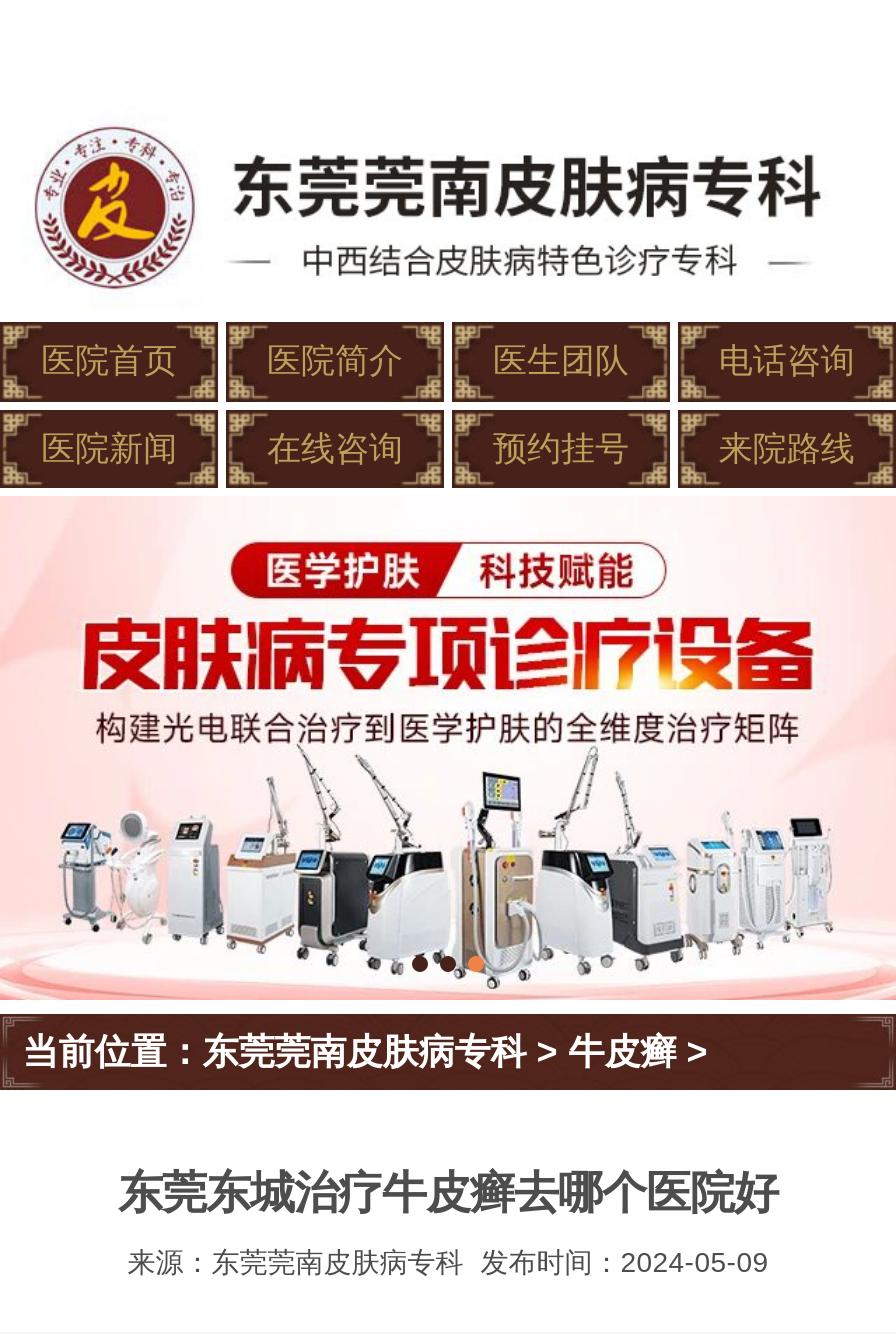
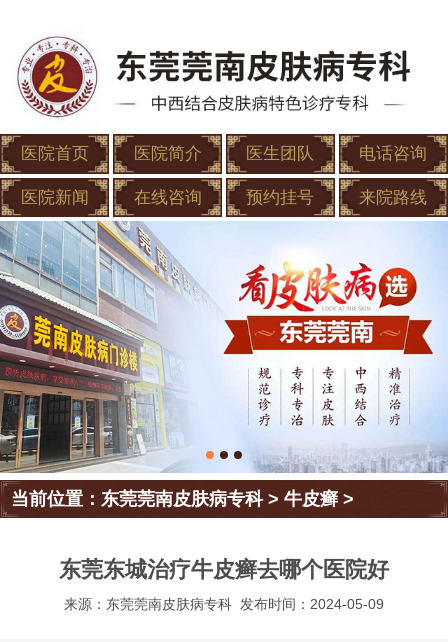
- [image]
+ [image]
